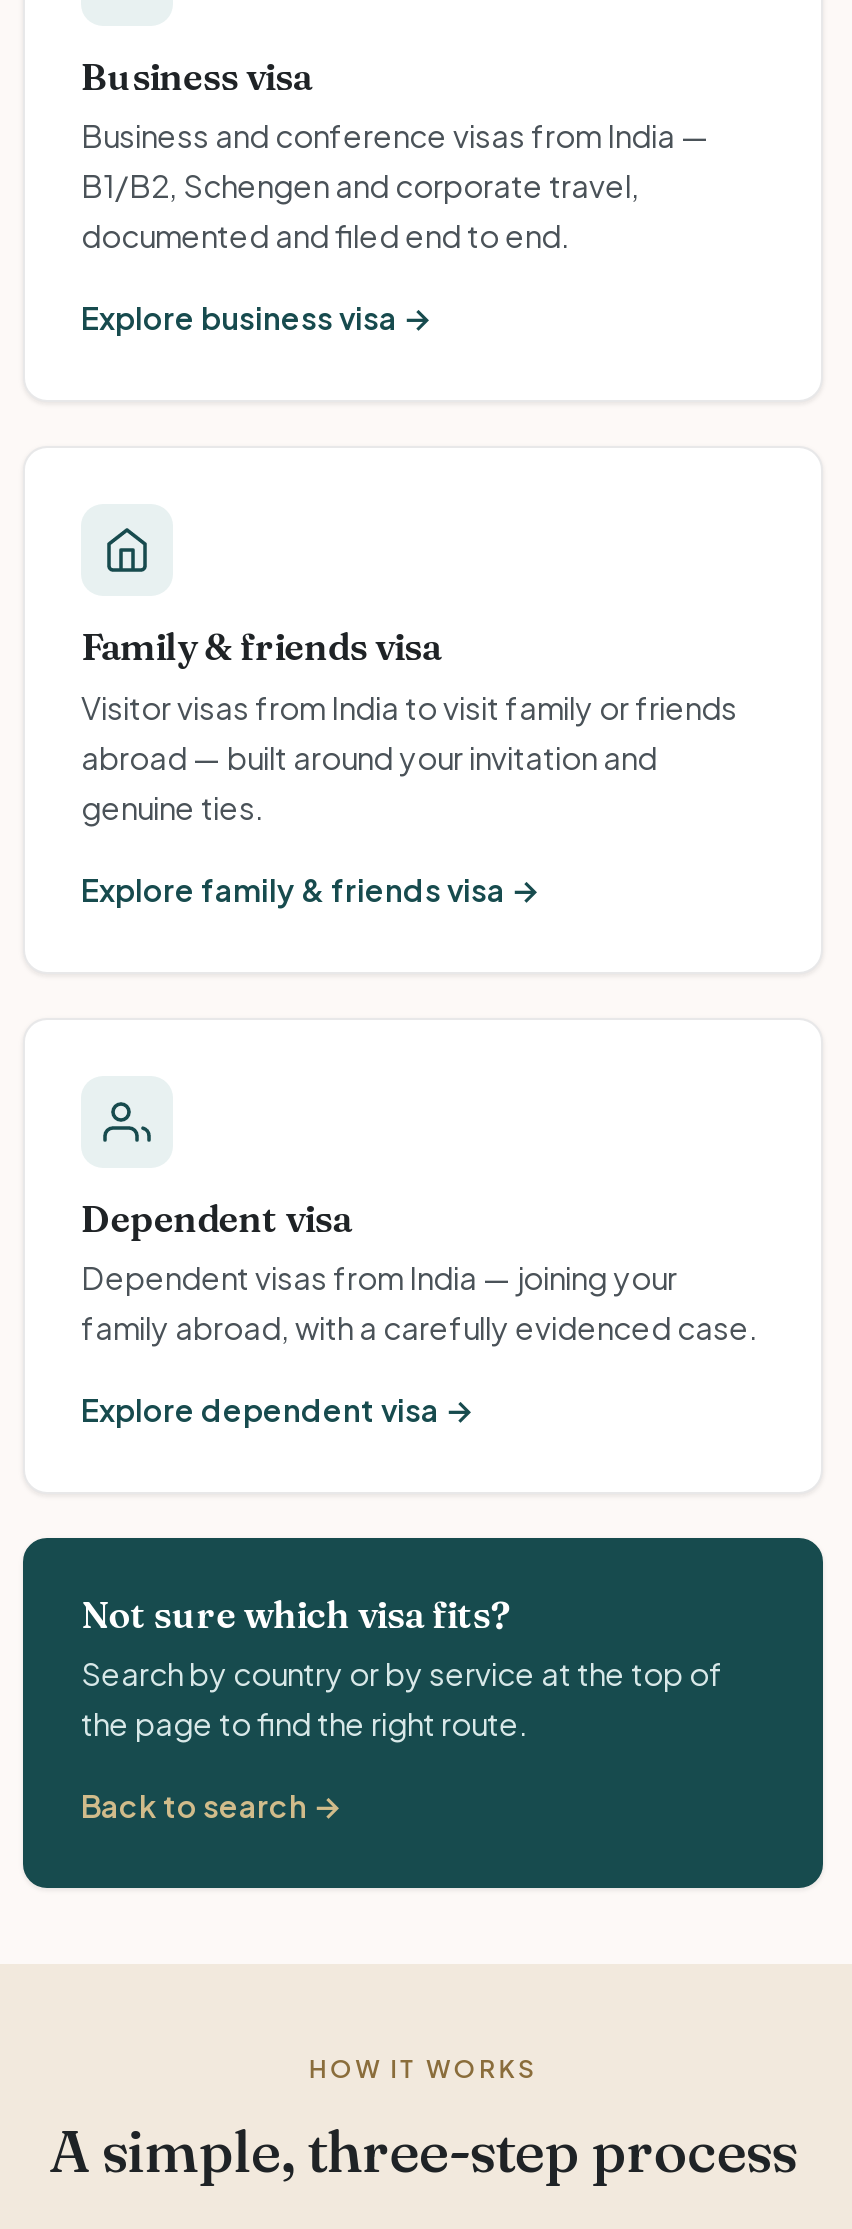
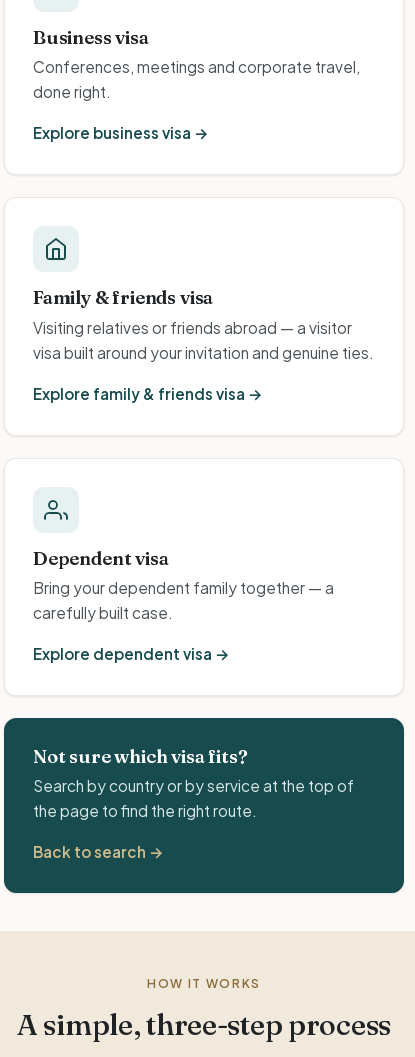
- Business and conference visas from India —
- B1/B2, Schengen and corporate travel,
- documented and filed end to end.
+ Conferences, meetings and corporate travel,
+ done right.

- Visitor visas from India to visit family or friends
- abroad — built around your invitation and
- genuine ties.
+ Visiting relatives or friends abroad — a visitor
+ visa built around your invitation and genuine ties.

- Dependent visas from India — joining your
- family abroad, with a carefully evidenced case.
+ Bring your dependent family together — a
+ carefully built case.
